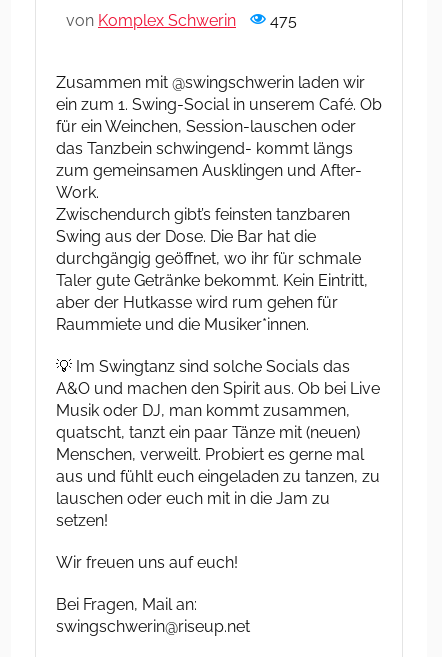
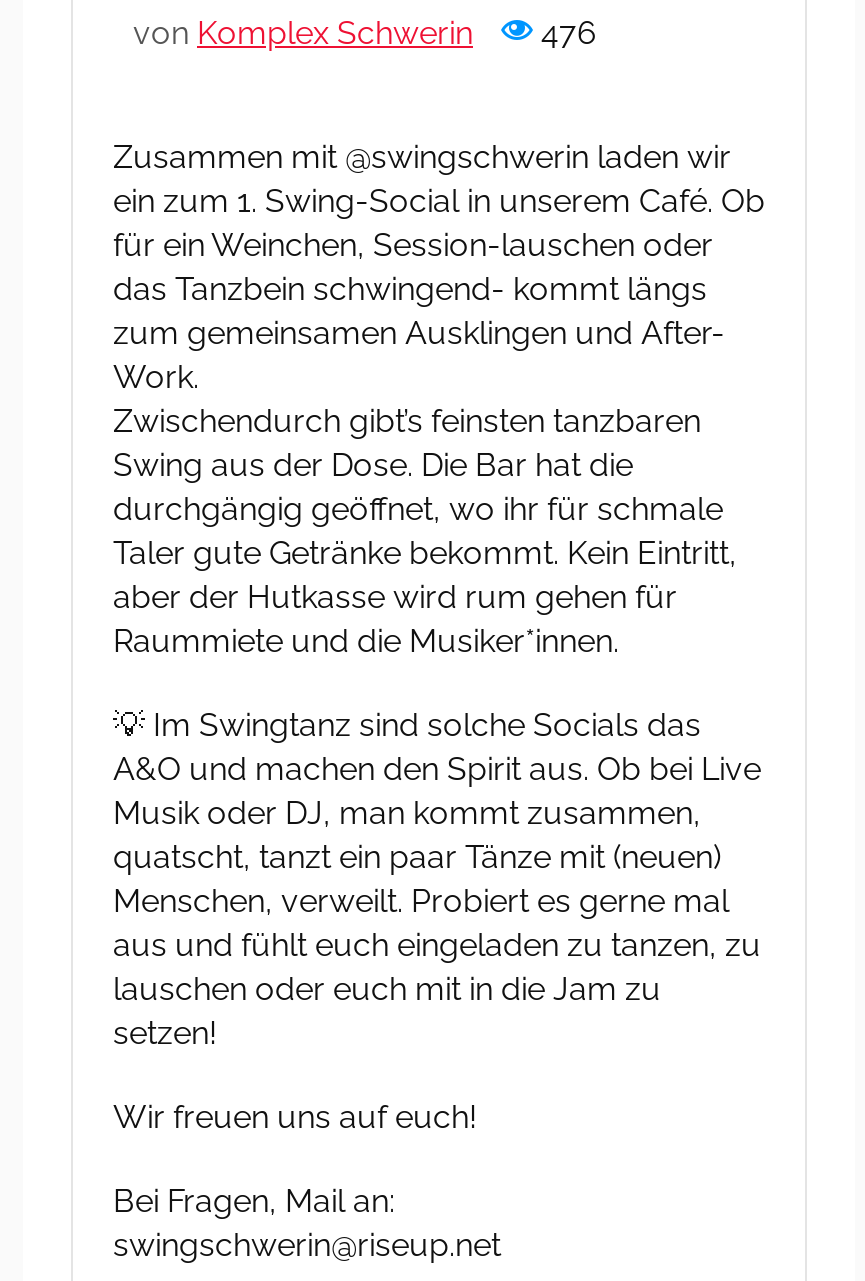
- von Komplex Schwerin 475
+ von Komplex Schwerin 476
